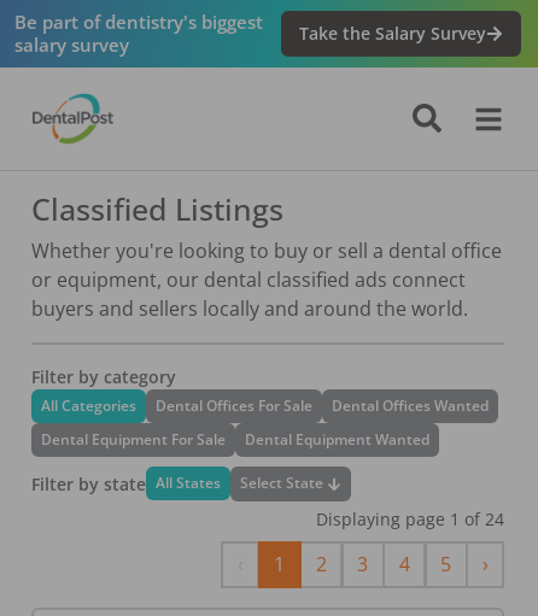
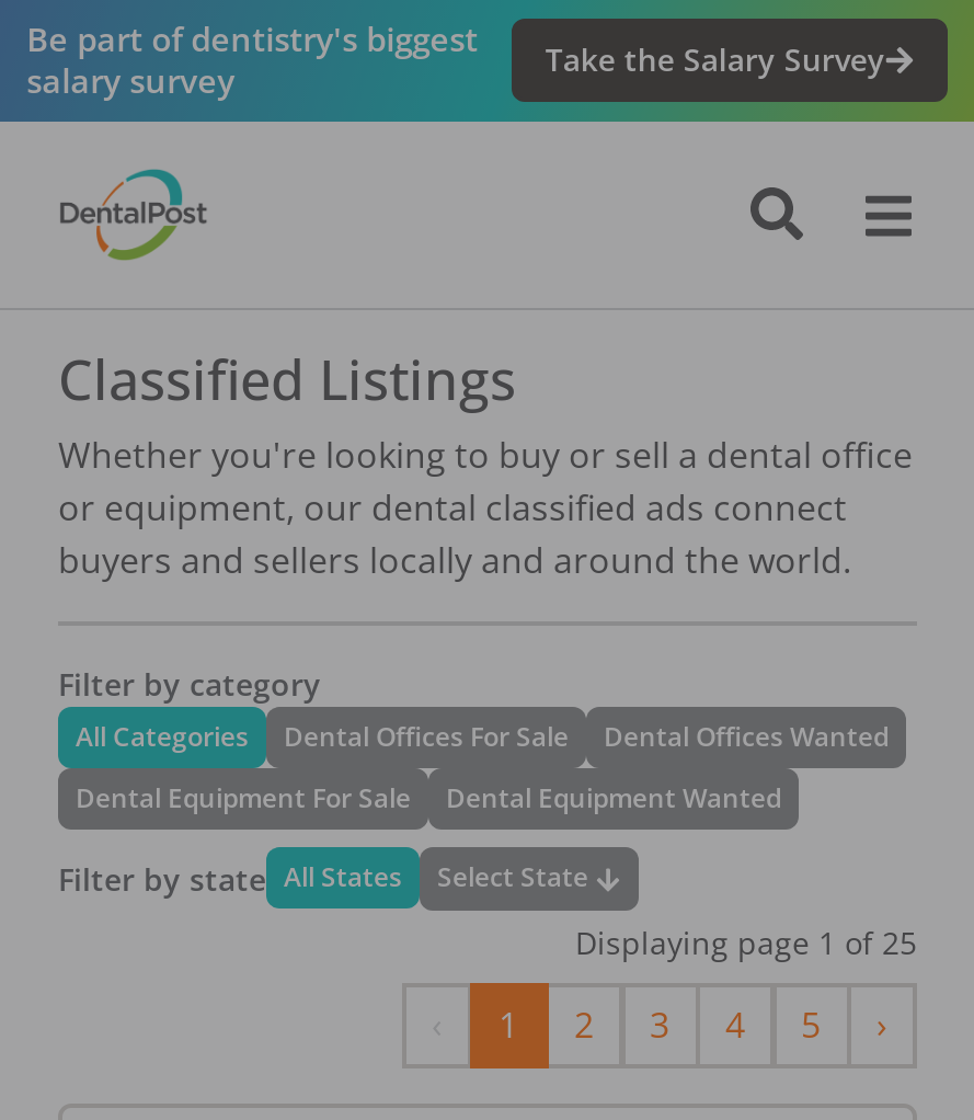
- Displaying page 1 of 24
+ Displaying page 1 of 25
